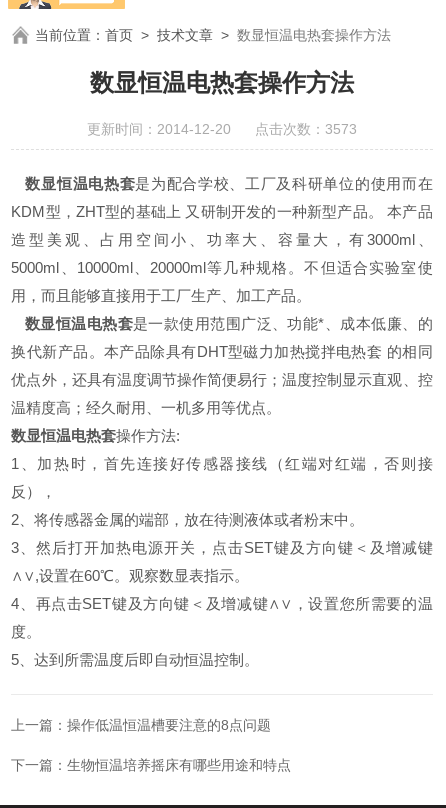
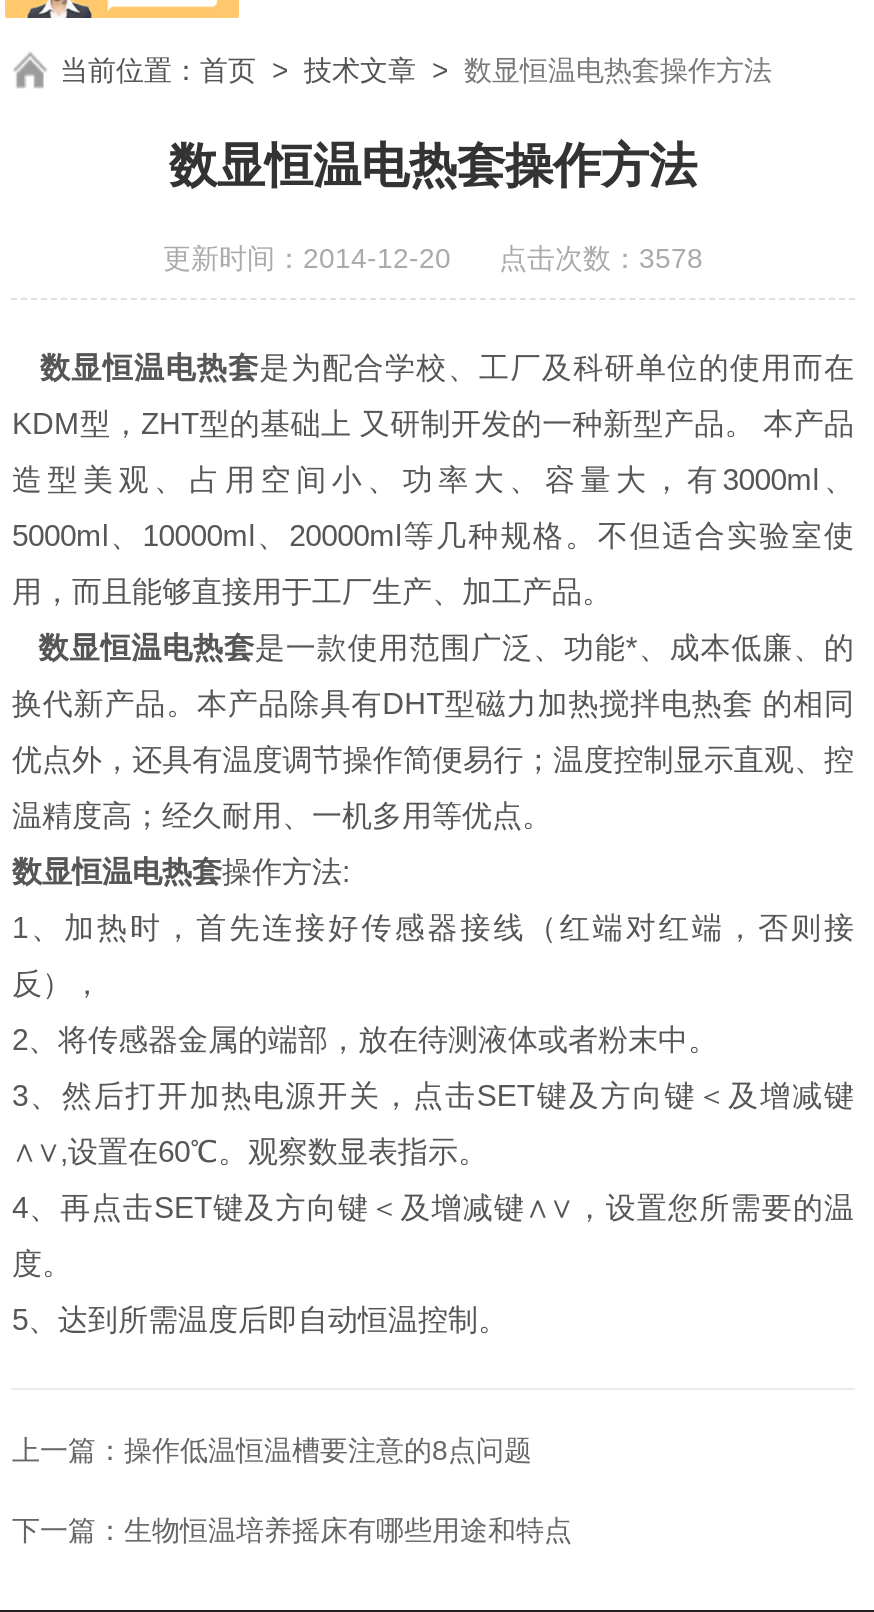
- 更新时间：2014-12-20 点击次数：3573
+ 更新时间：2014-12-20 点击次数：3578
